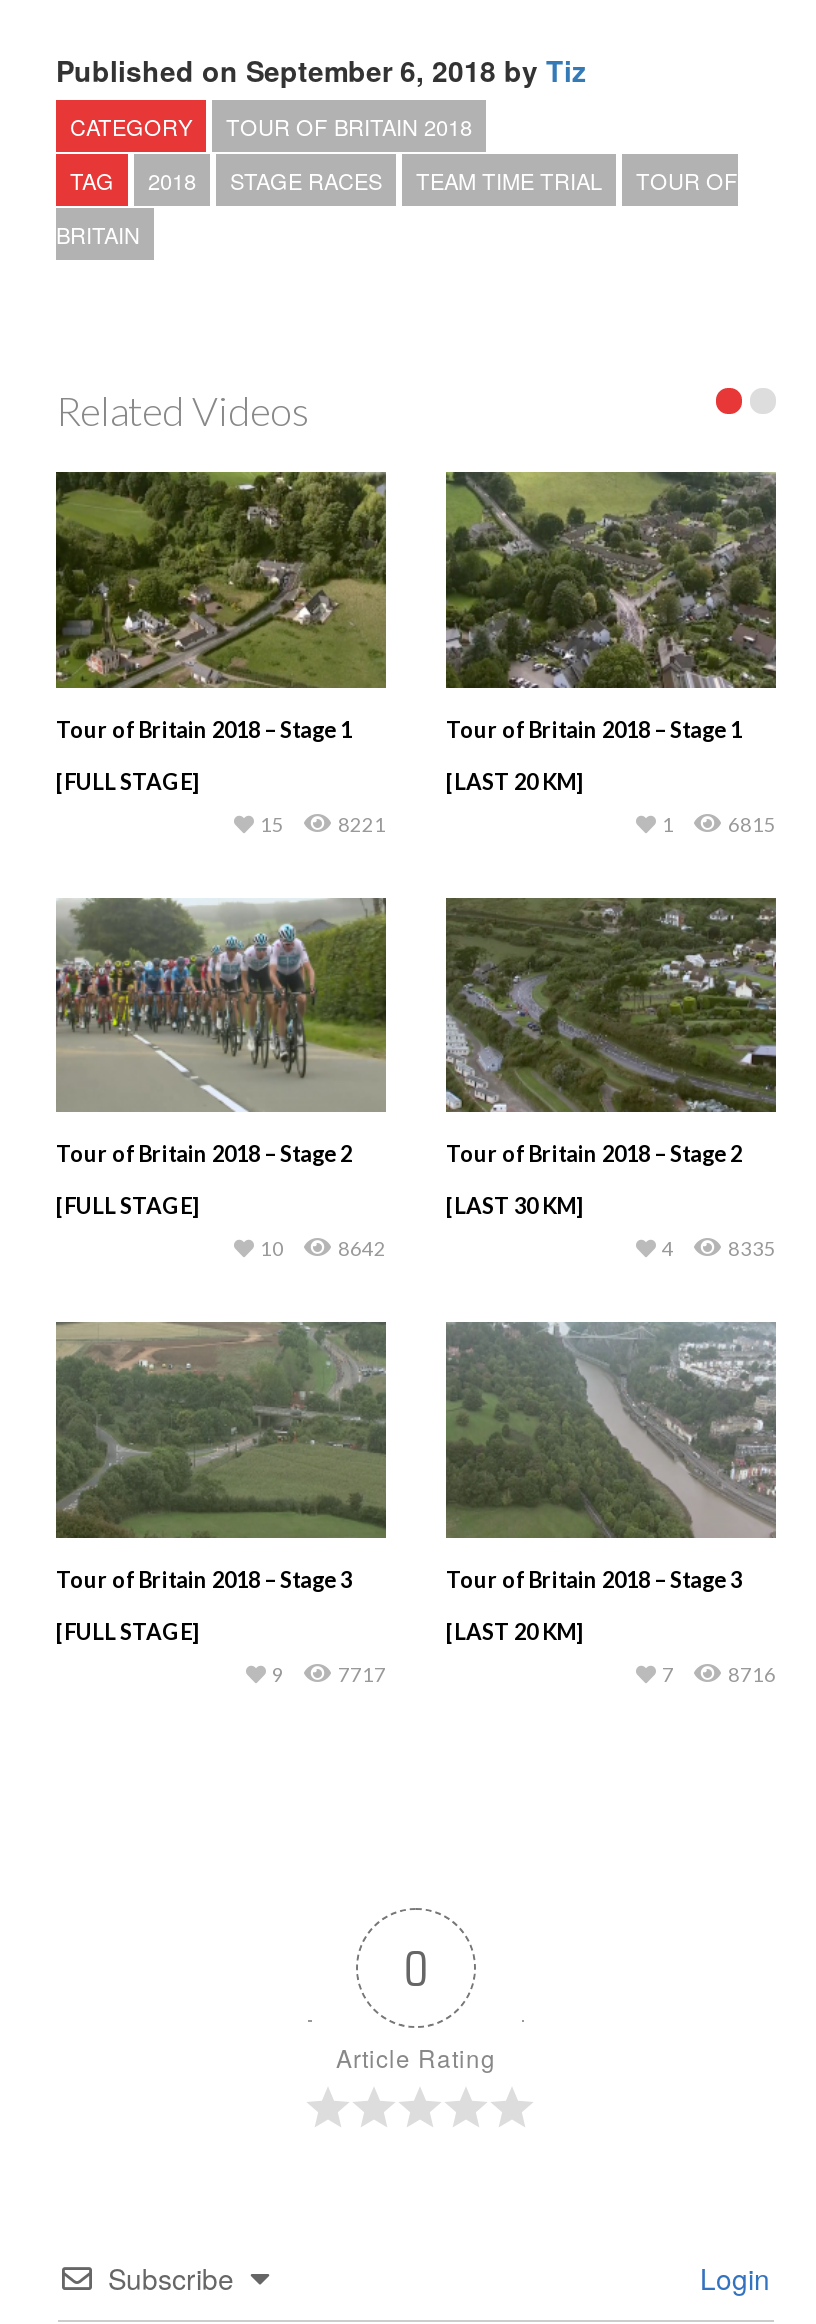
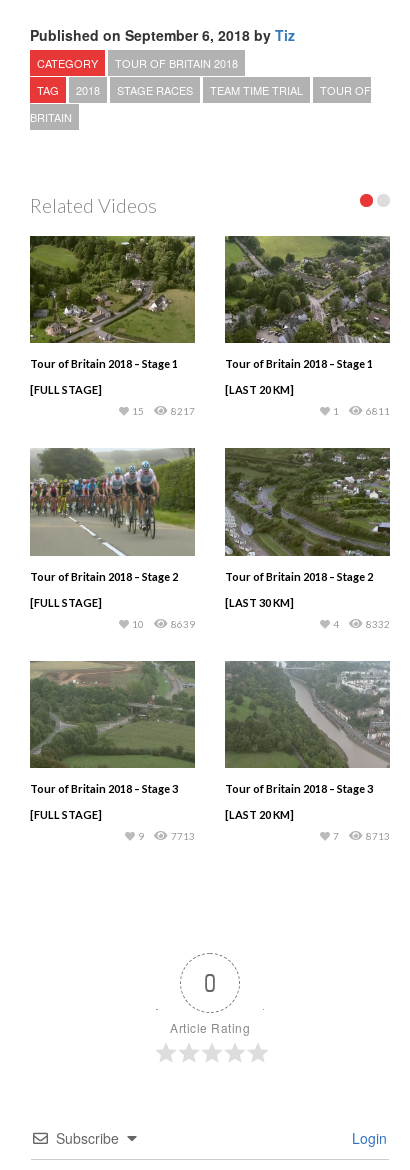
- 8221
+ 8217

- 6815
+ 6811

- 8642
+ 8639

- 8335
+ 8332

- 7717
+ 7713

- 8716
+ 8713
